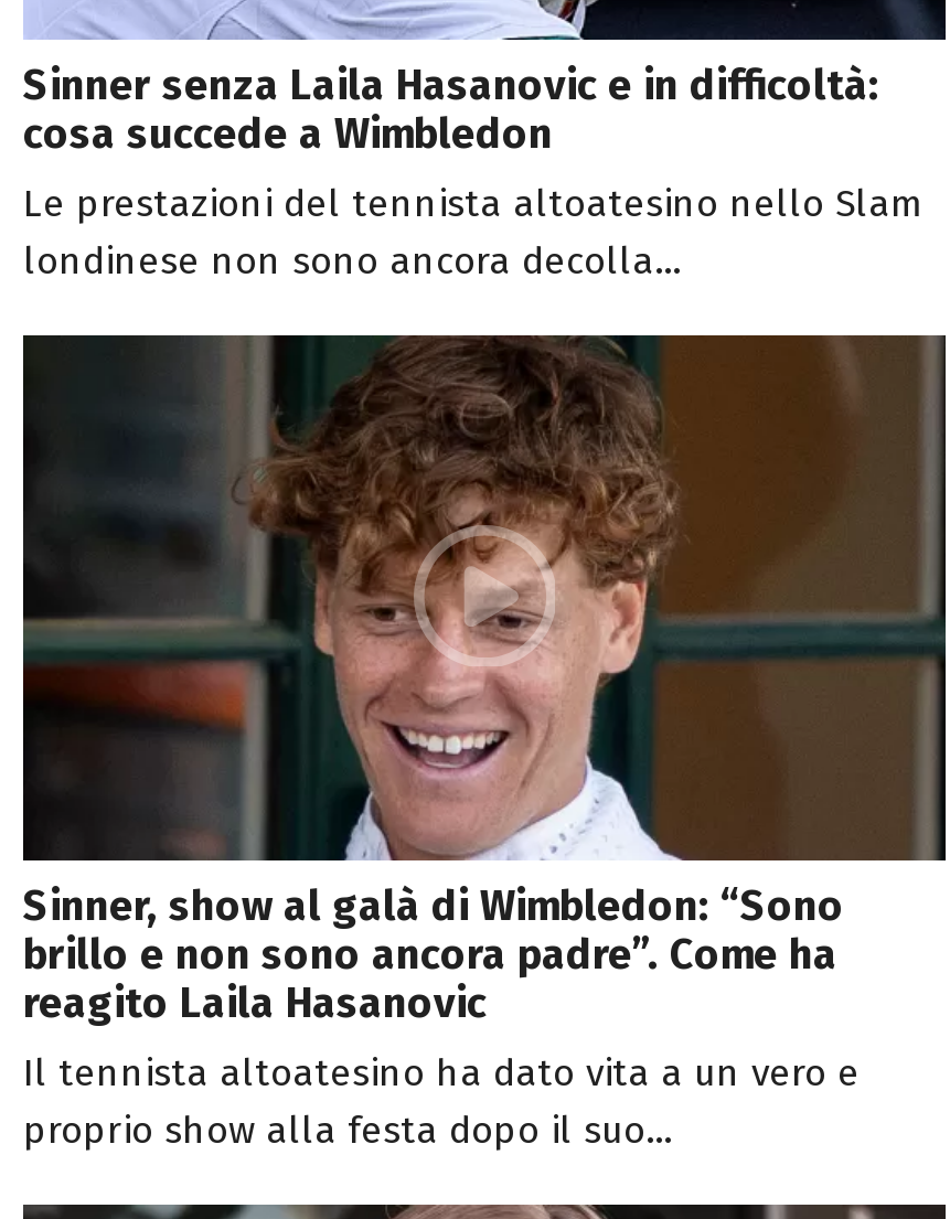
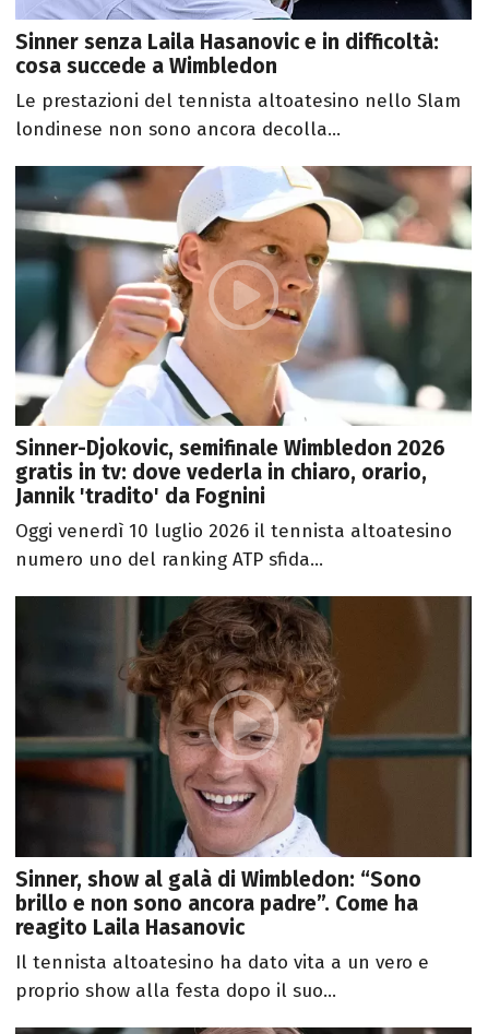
+ [image]
+ Sinner-Djokovic, semifinale Wimbledon 2026
+ gratis in tv: dove vederla in chiaro, orario,
+ Jannik 'tradito' da Fognini
+ Oggi venerdì 10 luglio 2026 il tennista altoatesino
+ numero uno del ranking ATP sfida...
